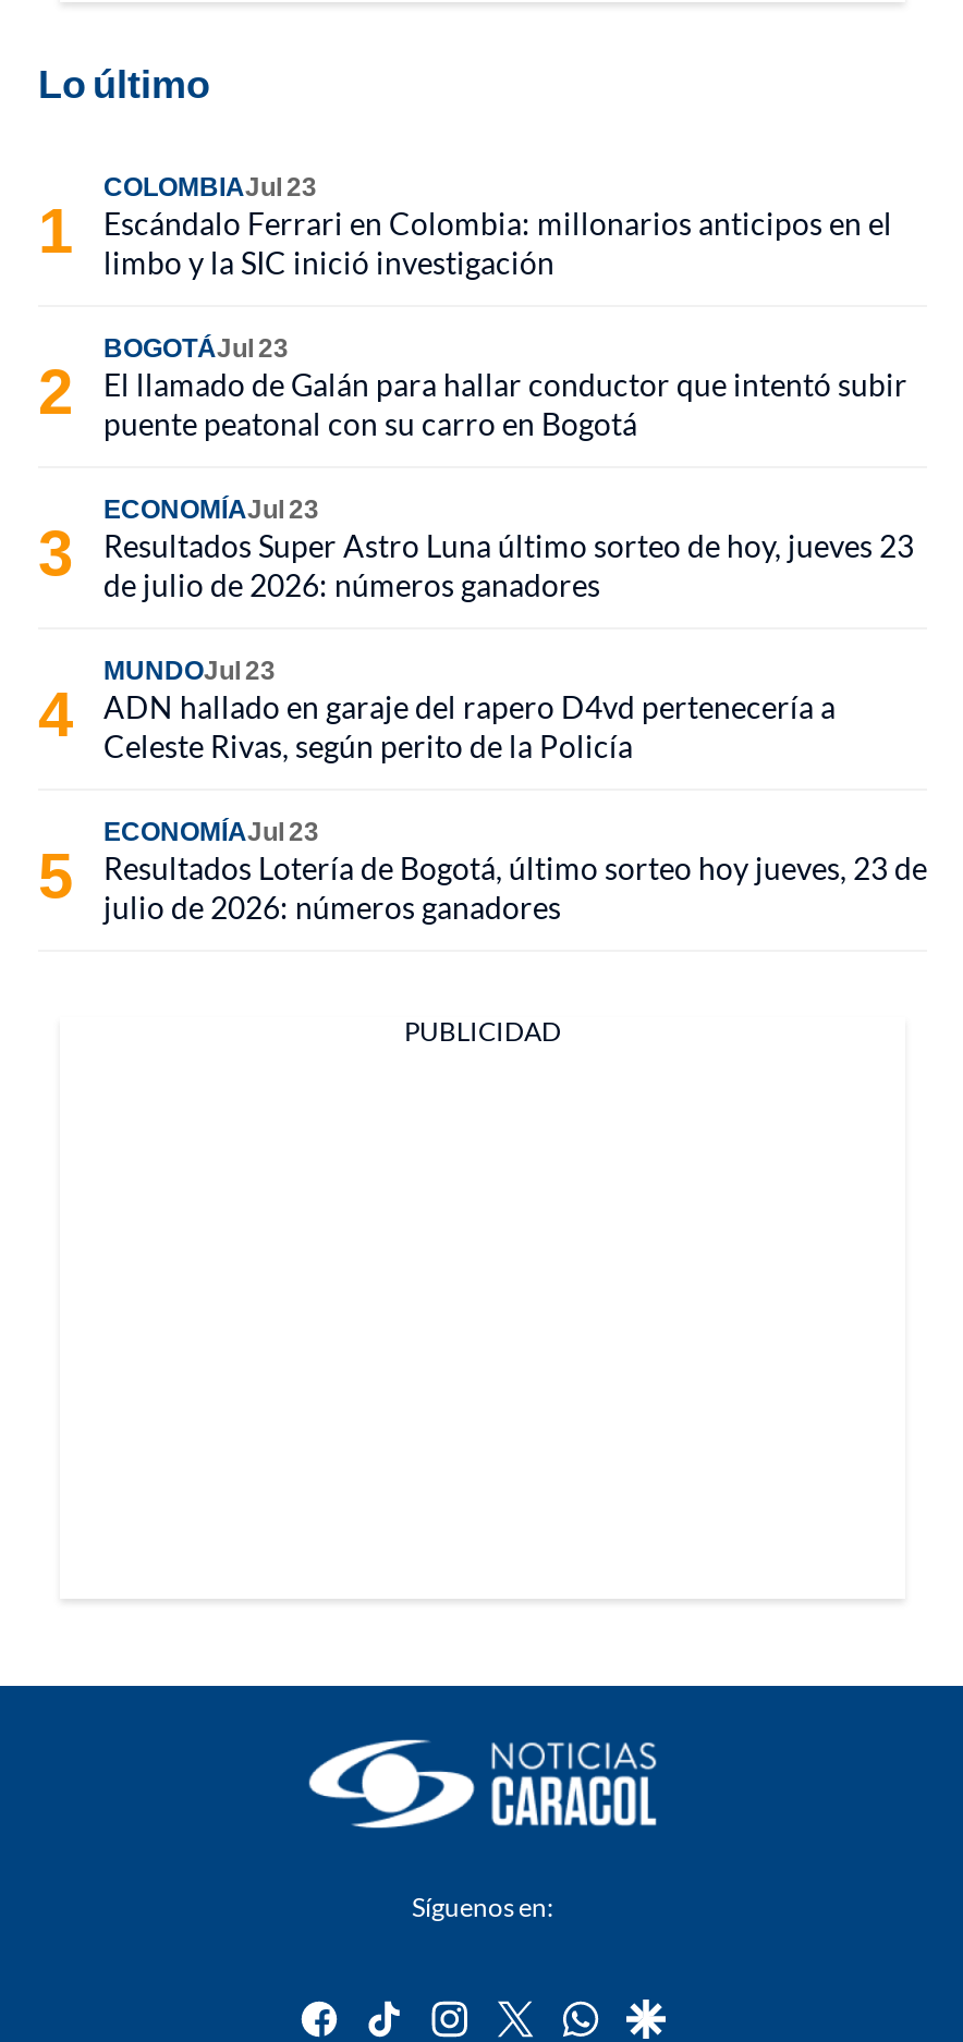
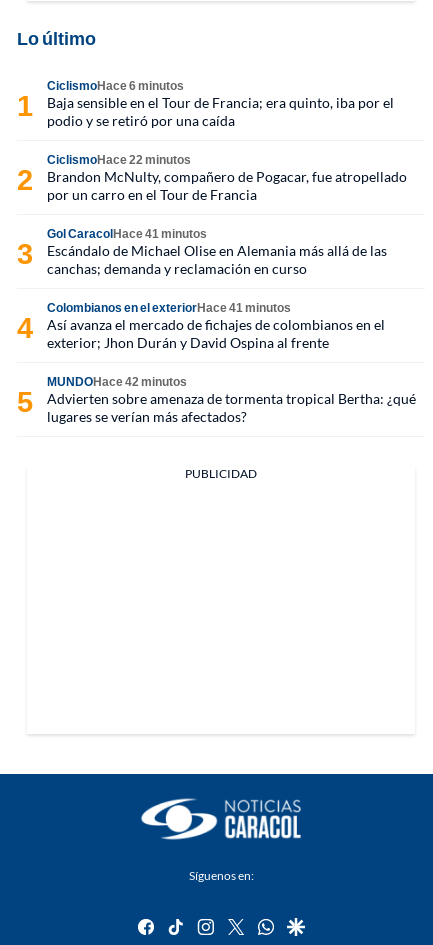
- COLOMBIAJul 23
- Escándalo Ferrari en Colombia: millonarios anticipos en el
- limbo y la SIC inició investigación
+ CiclismoHace 6 minutos
+ Baja sensible en el Tour de Francia; era quinto, iba por el
+ podio y se retiró por una caída

- BOGOTÁJul 23
- El llamado de Galán para hallar conductor que intentó subir
- puente peatonal con su carro en Bogotá
+ CiclismoHace 22 minutos
+ Brandon McNulty, compañero de Pogacar, fue atropellado
+ por un carro en el Tour de Francia

- ECONOMÍAJul 23
- Resultados Super Astro Luna último sorteo de hoy, jueves 23
- de julio de 2026: números ganadores
+ Gol CaracolHace 41 minutos
+ Escándalo de Michael Olise en Alemania más allá de las
+ canchas; demanda y reclamación en curso

- MUNDOJul 23
- ADN hallado en garaje del rapero D4vd pertenecería a
- Celeste Rivas, según perito de la Policía
+ Colombianos en el exteriorHace 41 minutos
+ Así avanza el mercado de fichajes de colombianos en el
+ exterior; Jhon Durán y David Ospina al frente

- ECONOMÍAJul 23
- Resultados Lotería de Bogotá, último sorteo hoy jueves, 23 de
- julio de 2026: números ganadores
+ MUNDOHace 42 minutos
+ Advierten sobre amenaza de tormenta tropical Bertha: ¿qué
+ lugares se verían más afectados?
